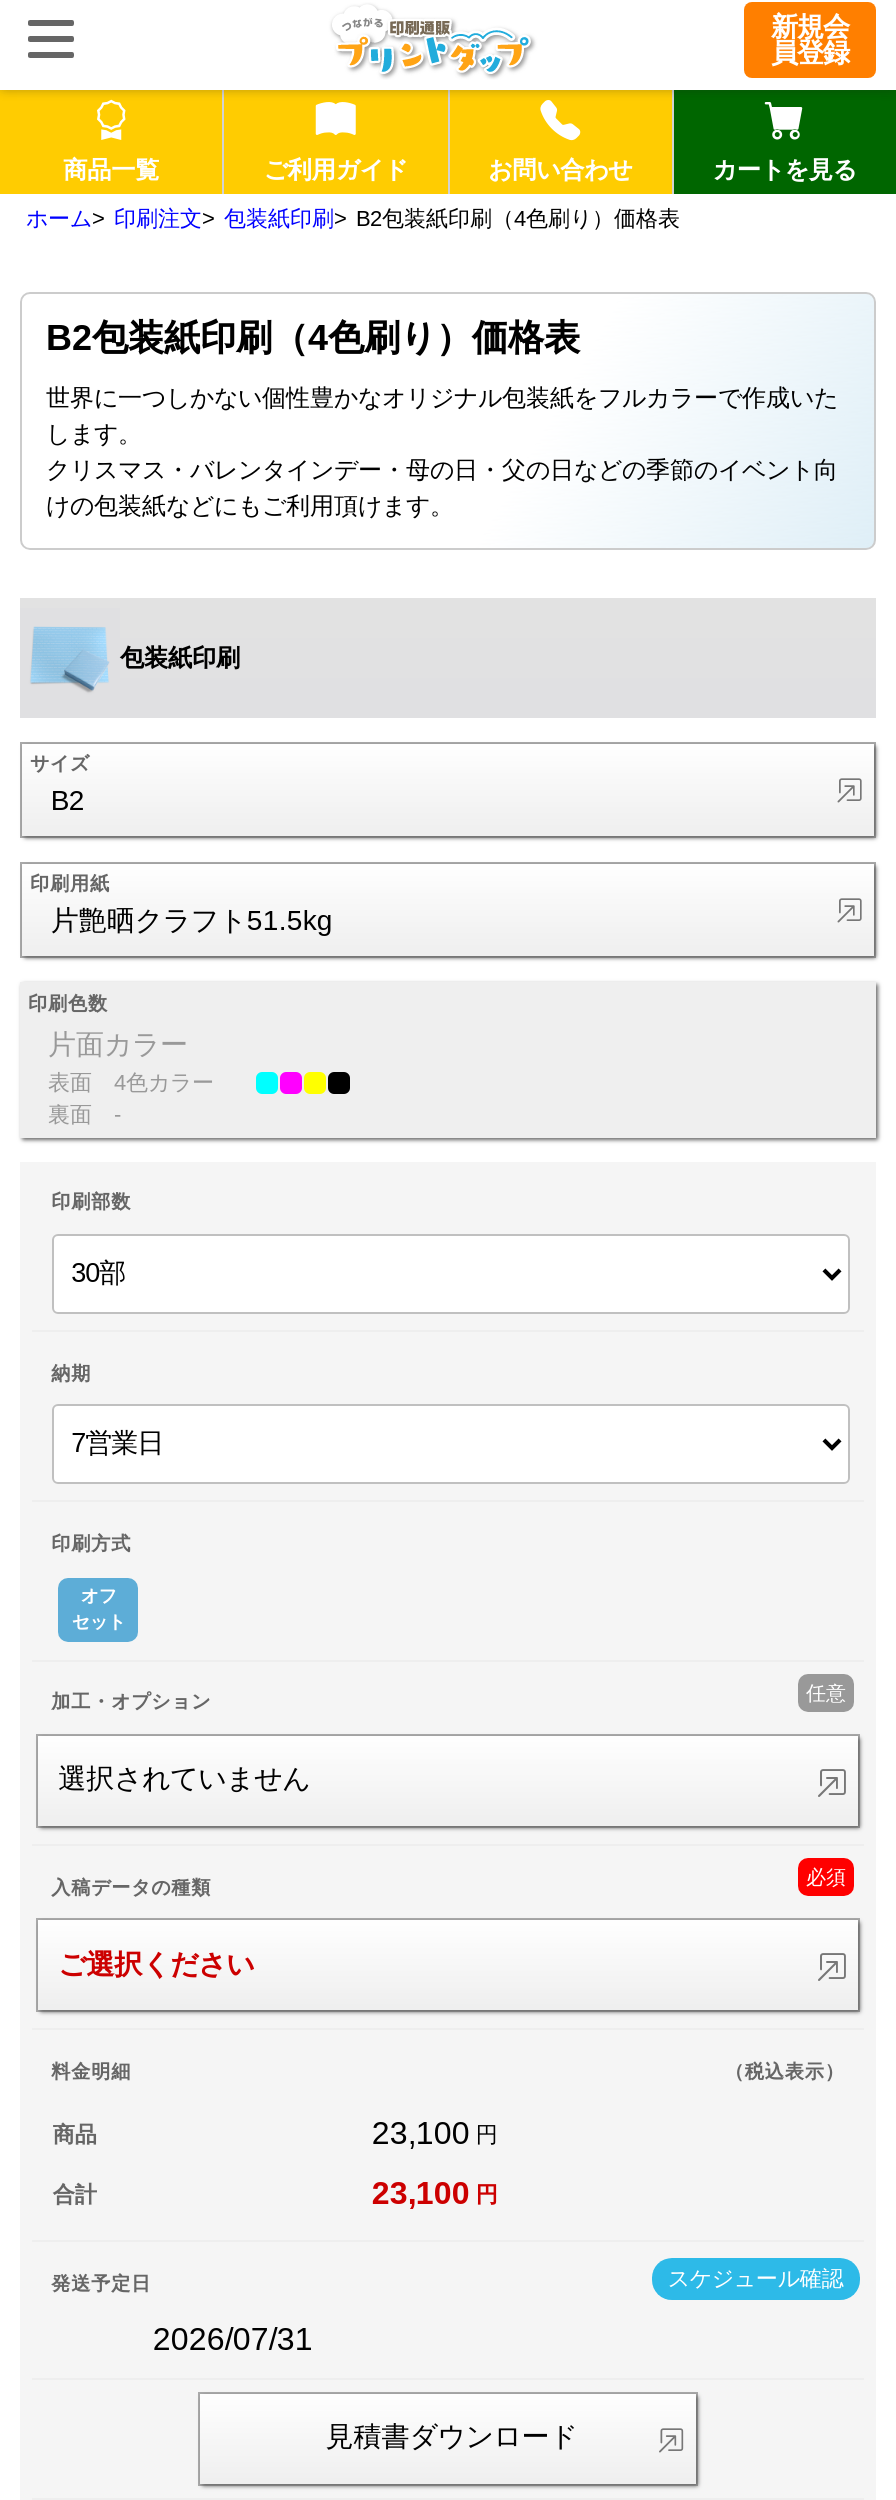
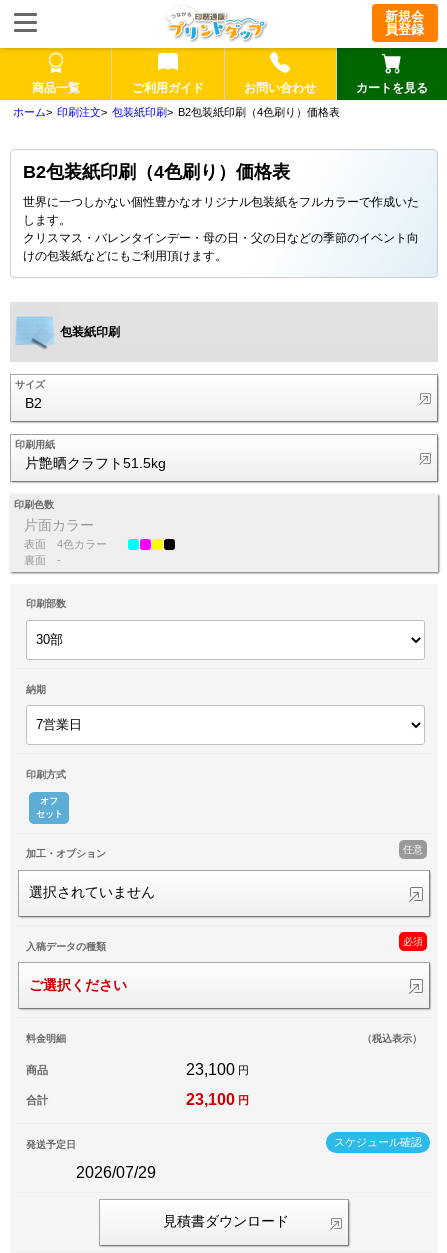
- 2026/07/31
+ 2026/07/29
